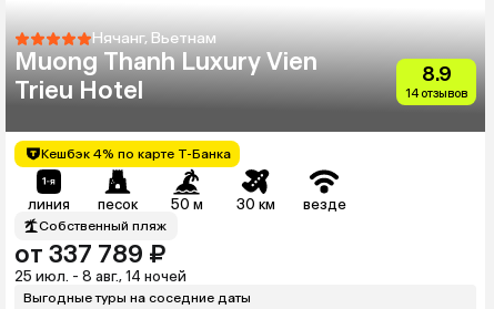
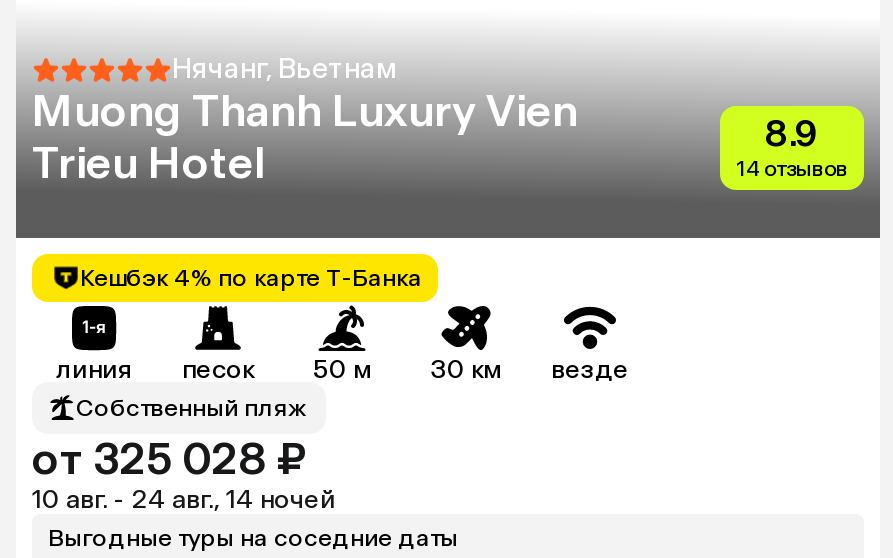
- от 337 789 ₽
+ от 325 028 ₽

- 25 июл. - 8 авг., 14 ночей
+ 10 авг. - 24 авг., 14 ночей
